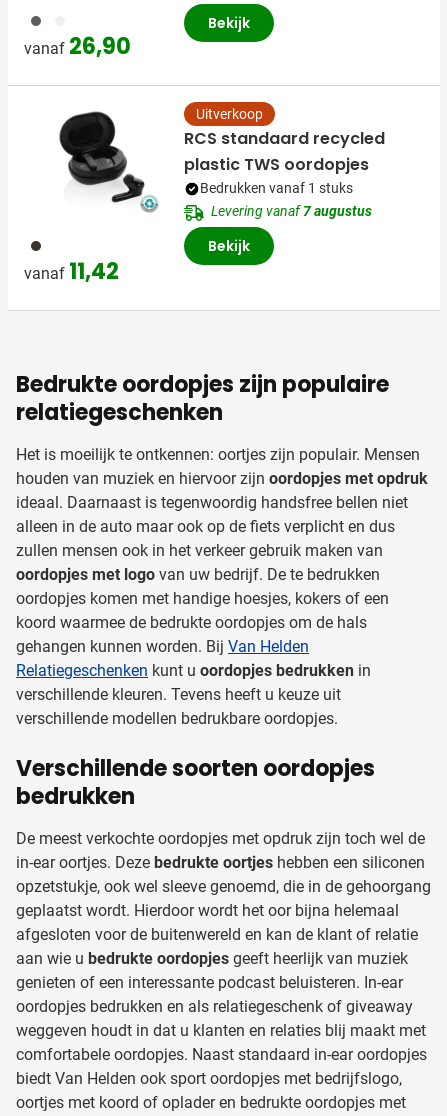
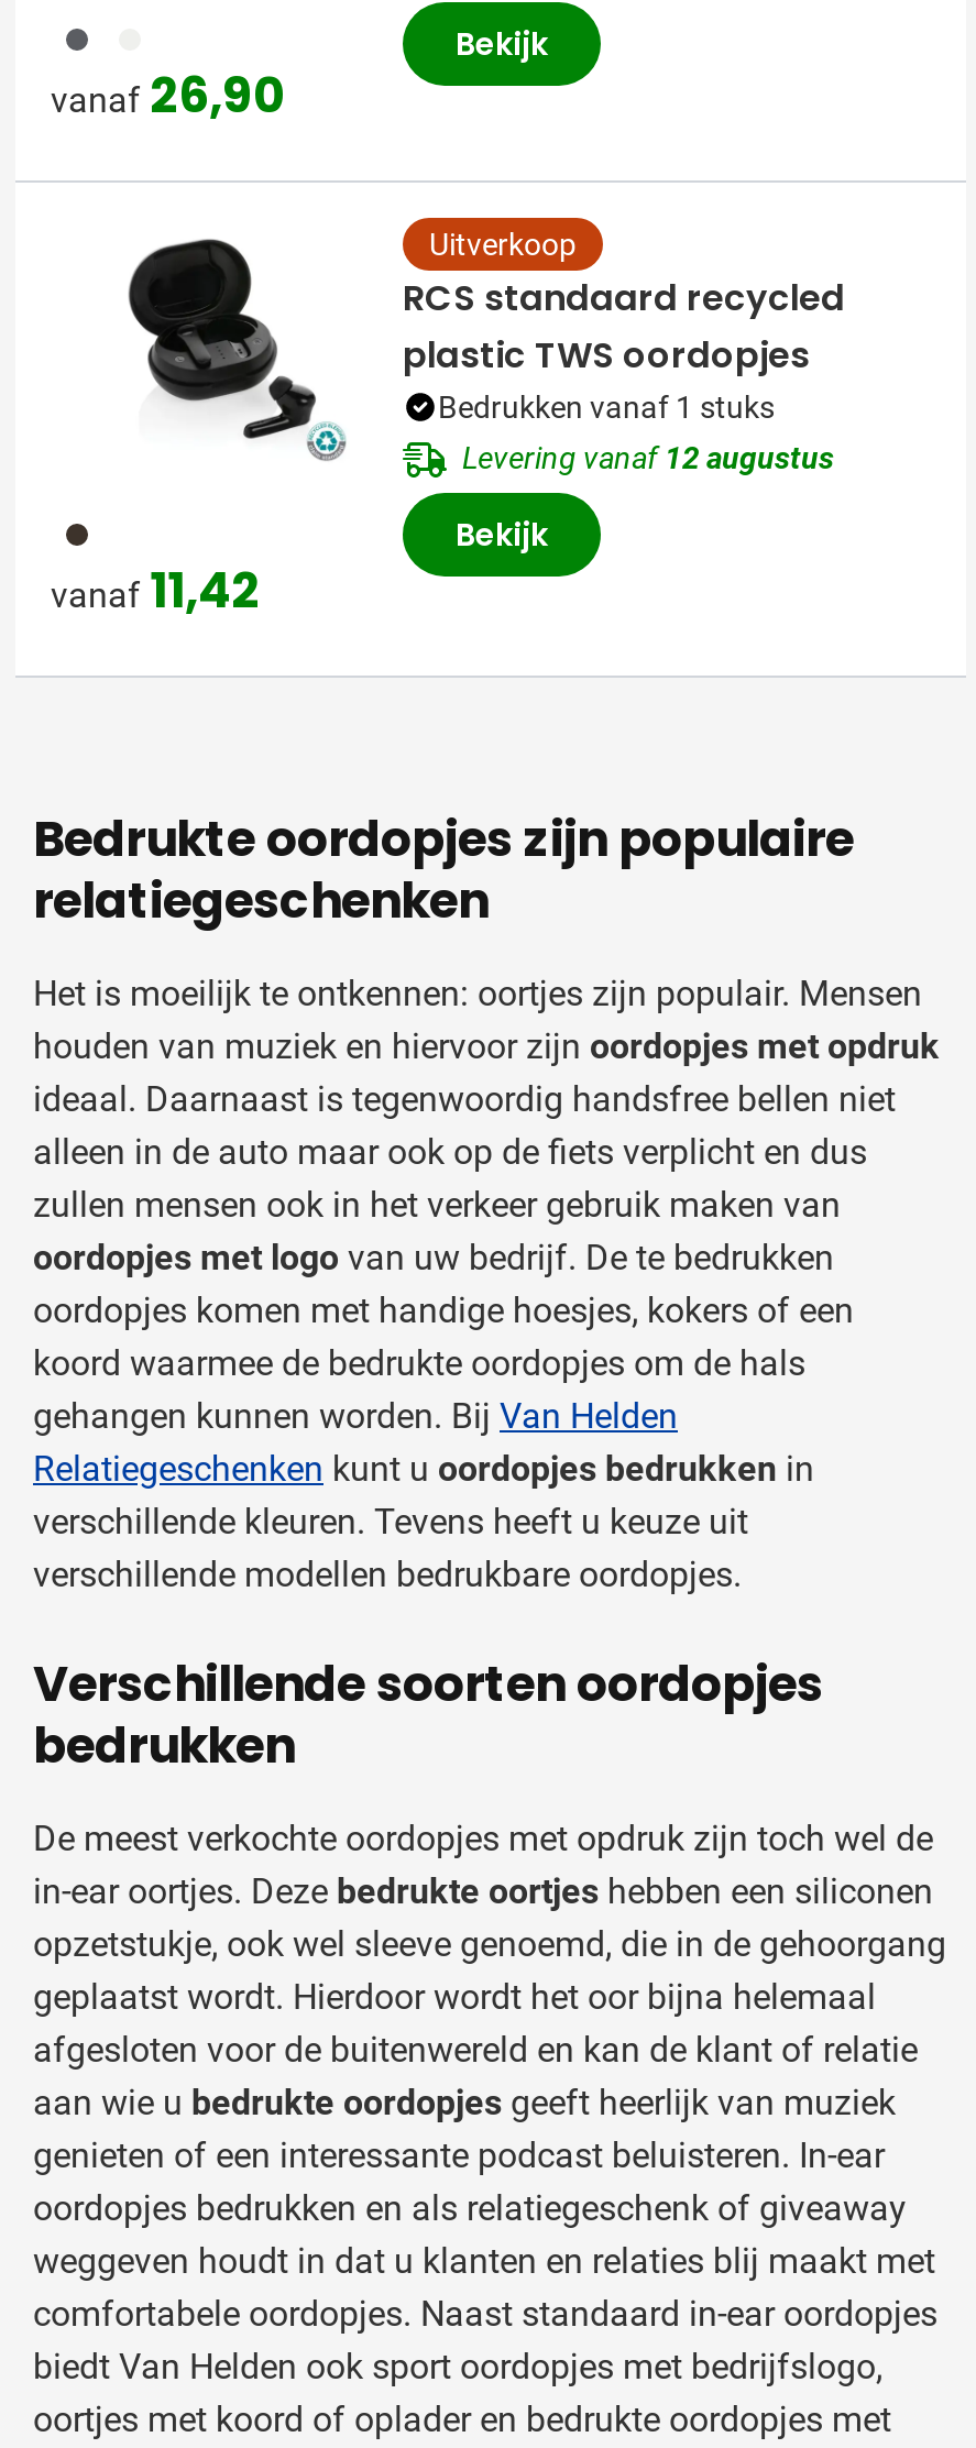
- Levering vanaf 7 augustus
+ Levering vanaf 12 augustus
